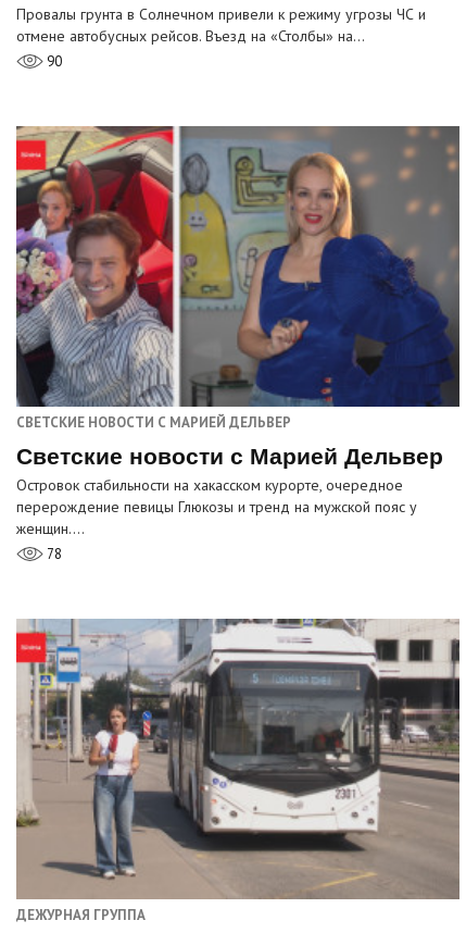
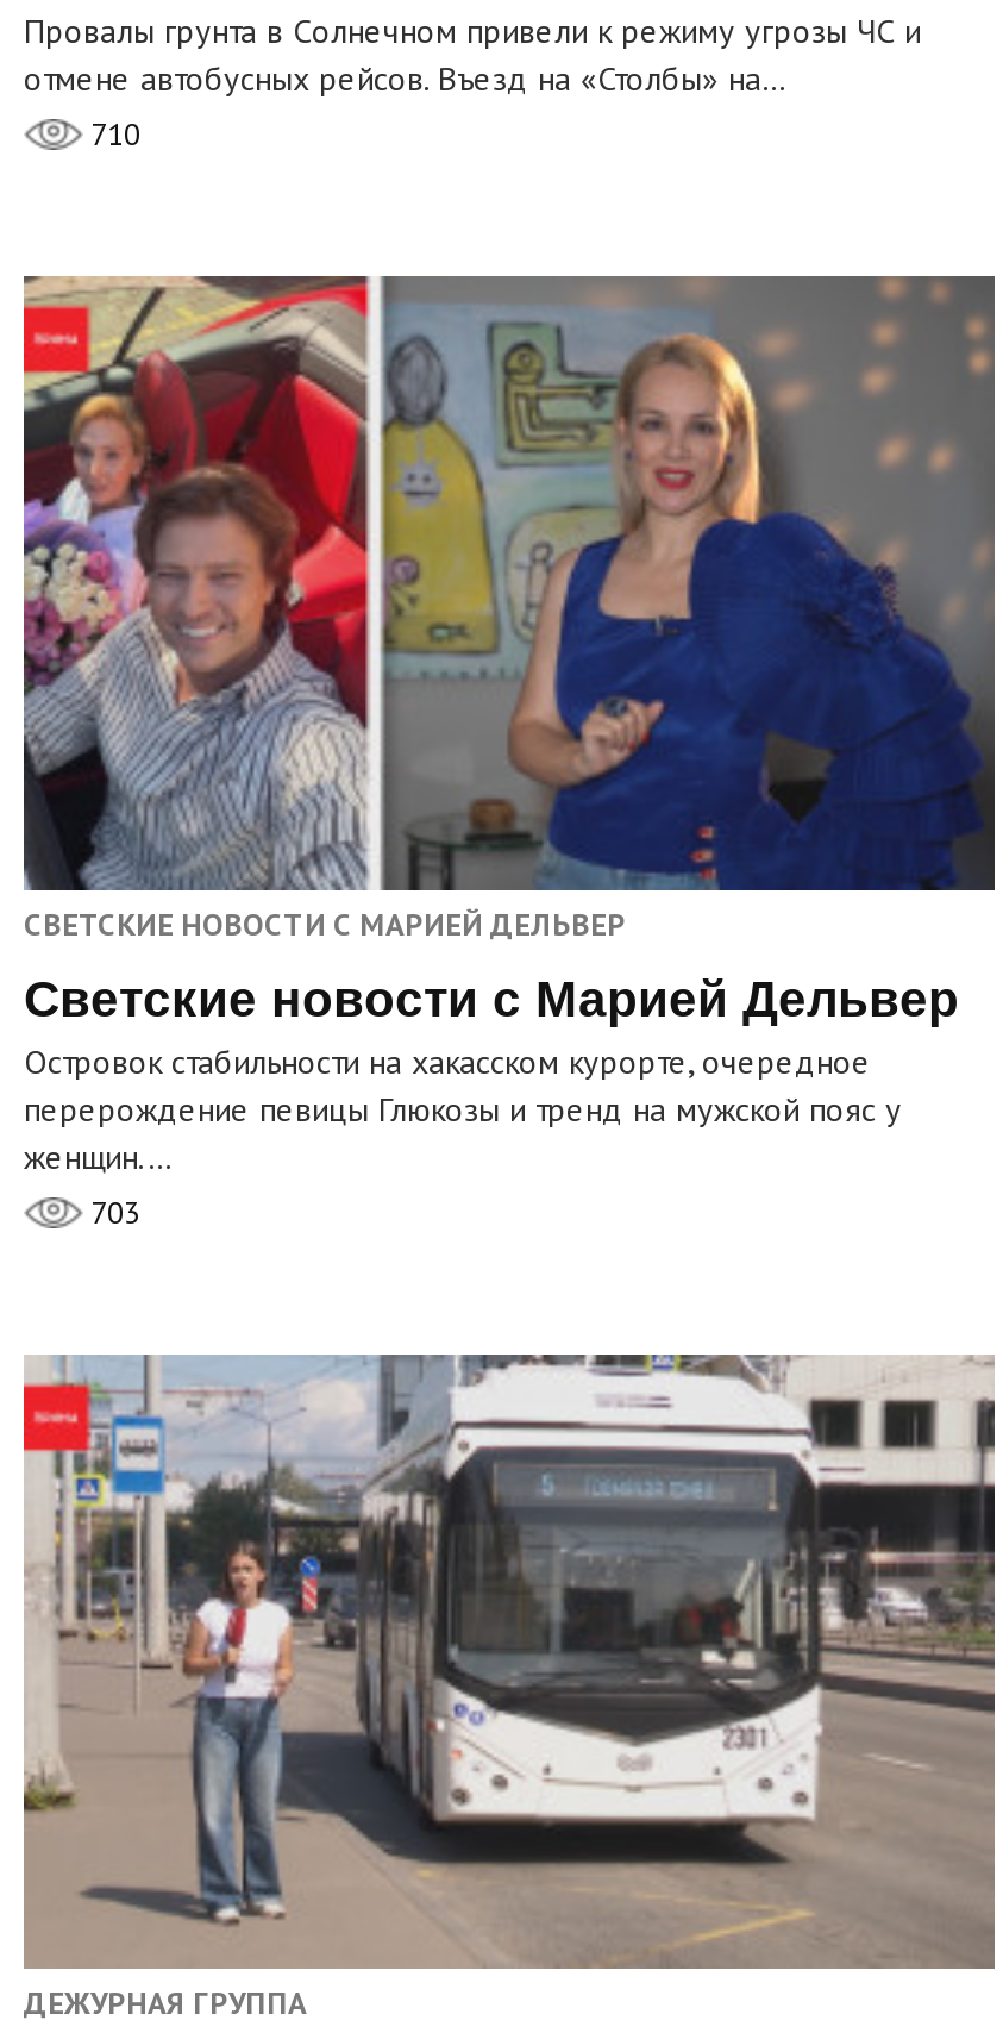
- 90
+ 710

- 78
+ 703
